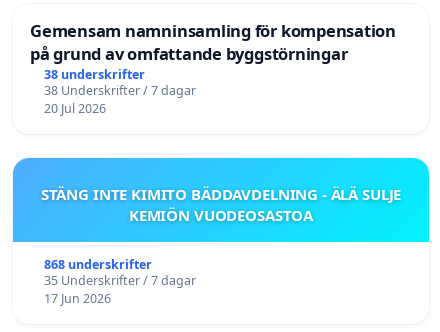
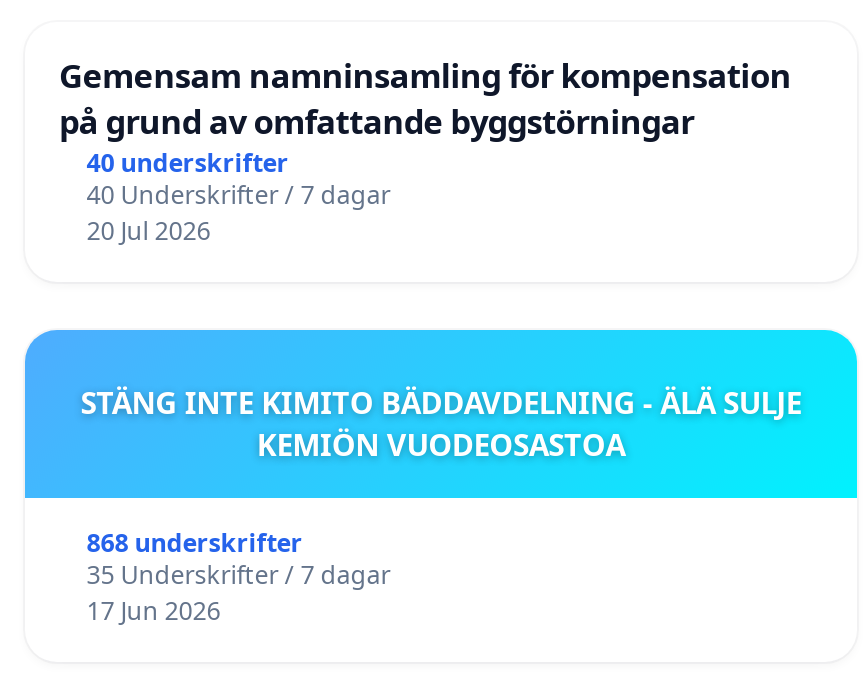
- 38 underskrifter
+ 40 underskrifter

- 38 Underskrifter / 7 dagar
+ 40 Underskrifter / 7 dagar
